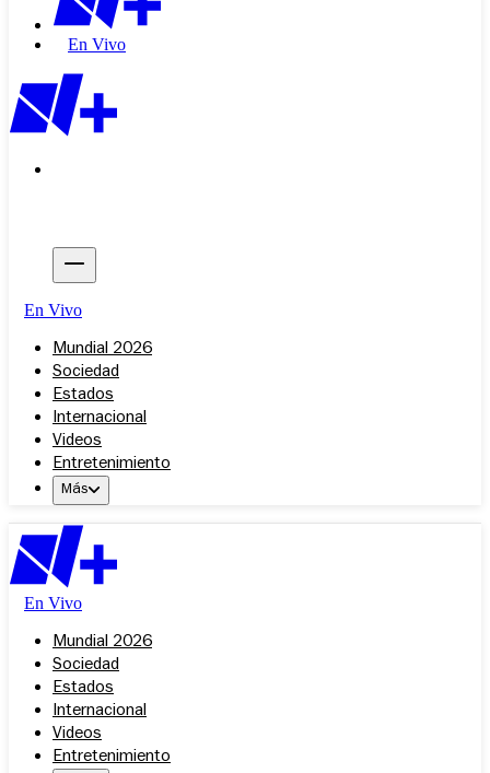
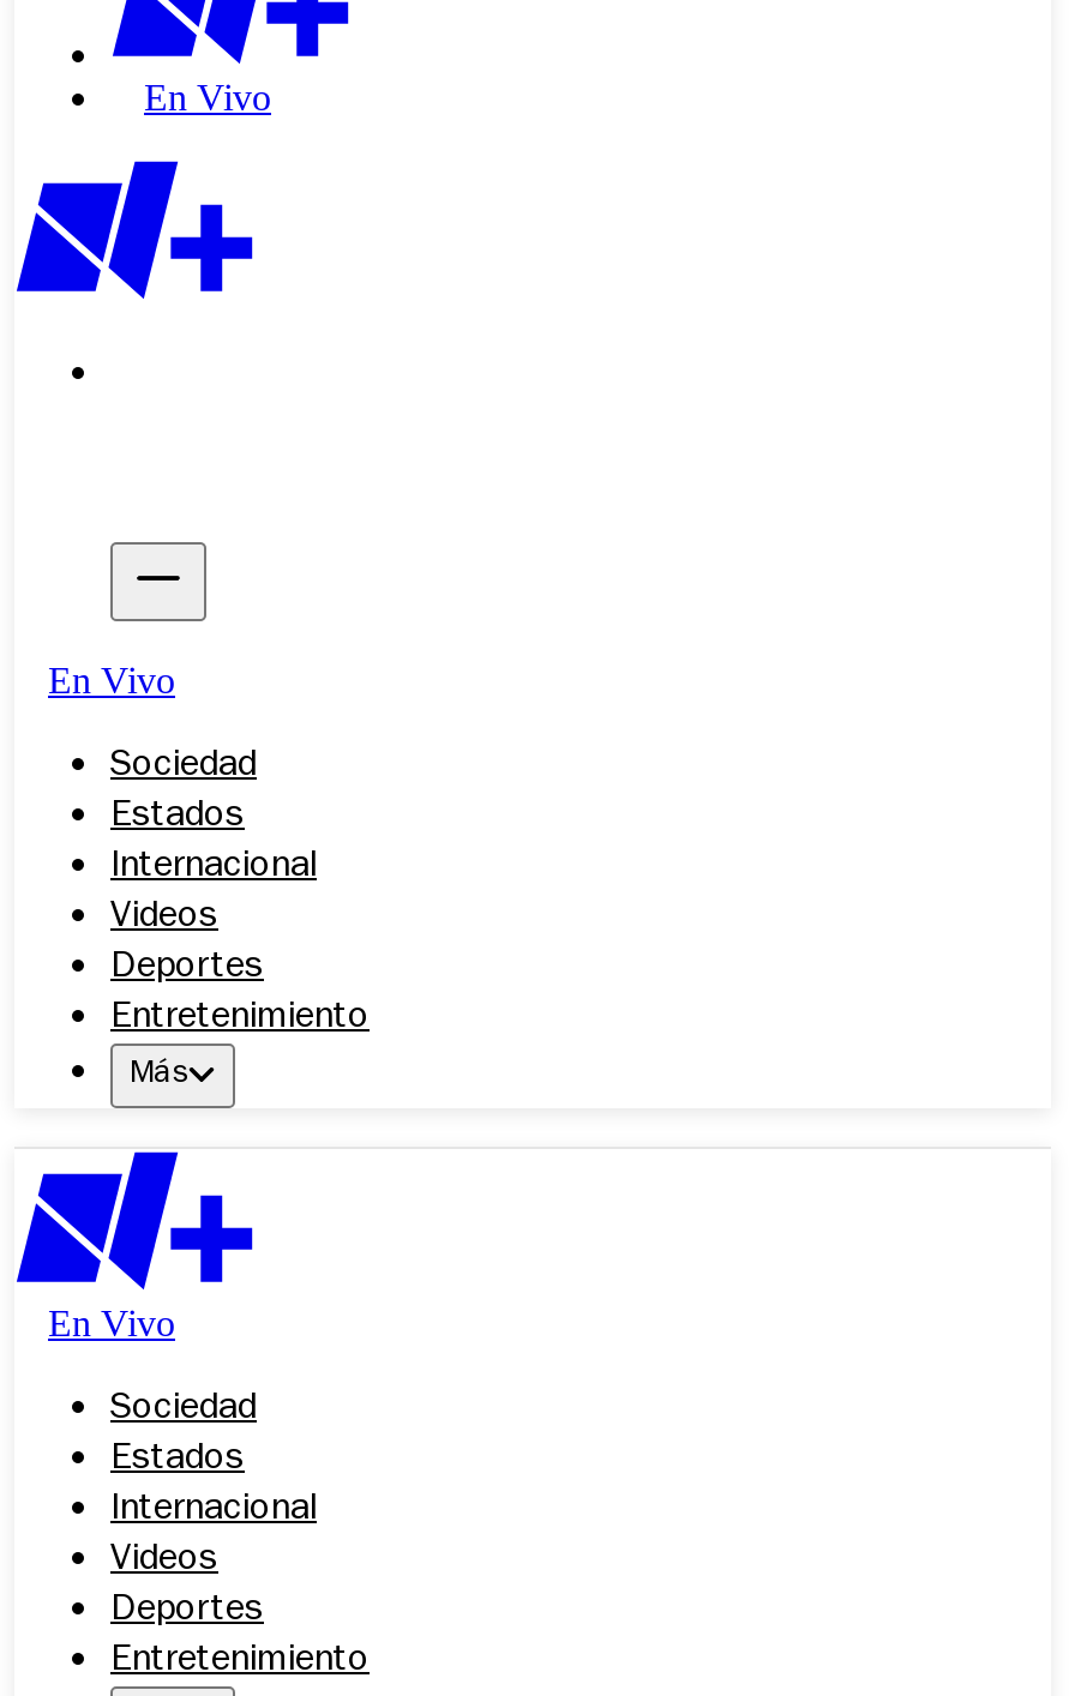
- Mundial 2026

moved up: Sociedad | Estados | Internacional | Videos

+ Deportes

- Mundial 2026

moved up: Sociedad | Estados | Internacional | Videos

+ Deportes
